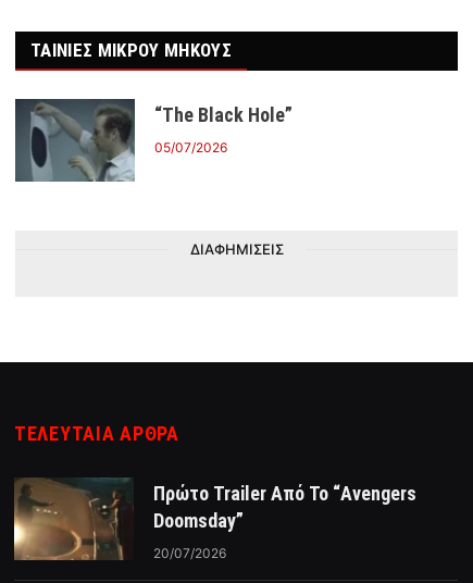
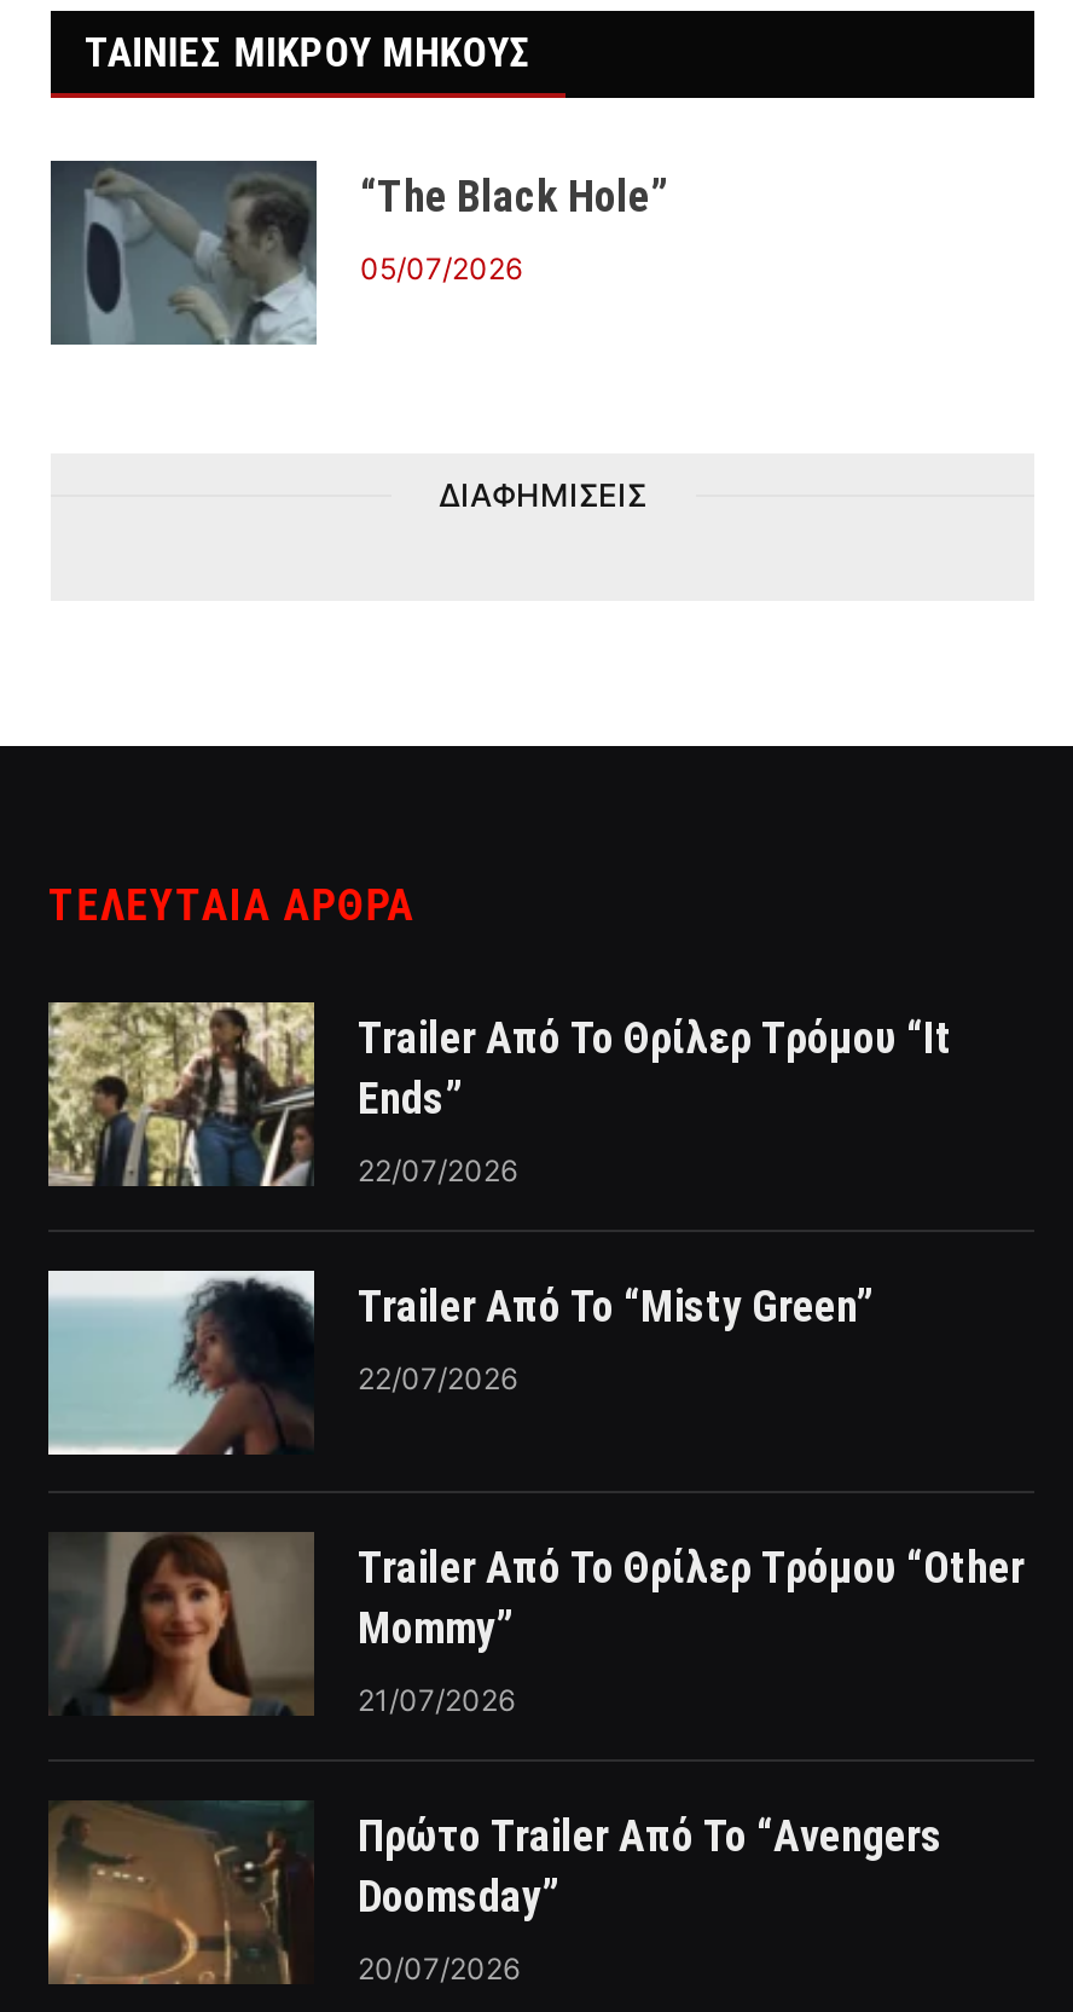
+ [image]
+ Trailer Από Το Θρίλερ Τρόμου “It
+ Ends”
+ 22/07/2026
+ Trailer Από Το “Misty Green”
+ 22/07/2026

+ [image]

+ [image]
+ Trailer Από Το Θρίλερ Τρόμου “Other
+ Mommy”
+ 21/07/2026
